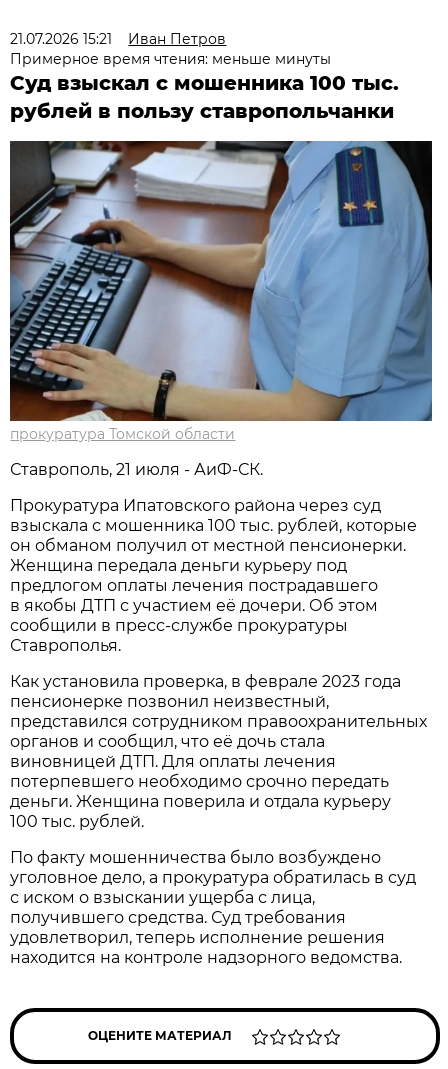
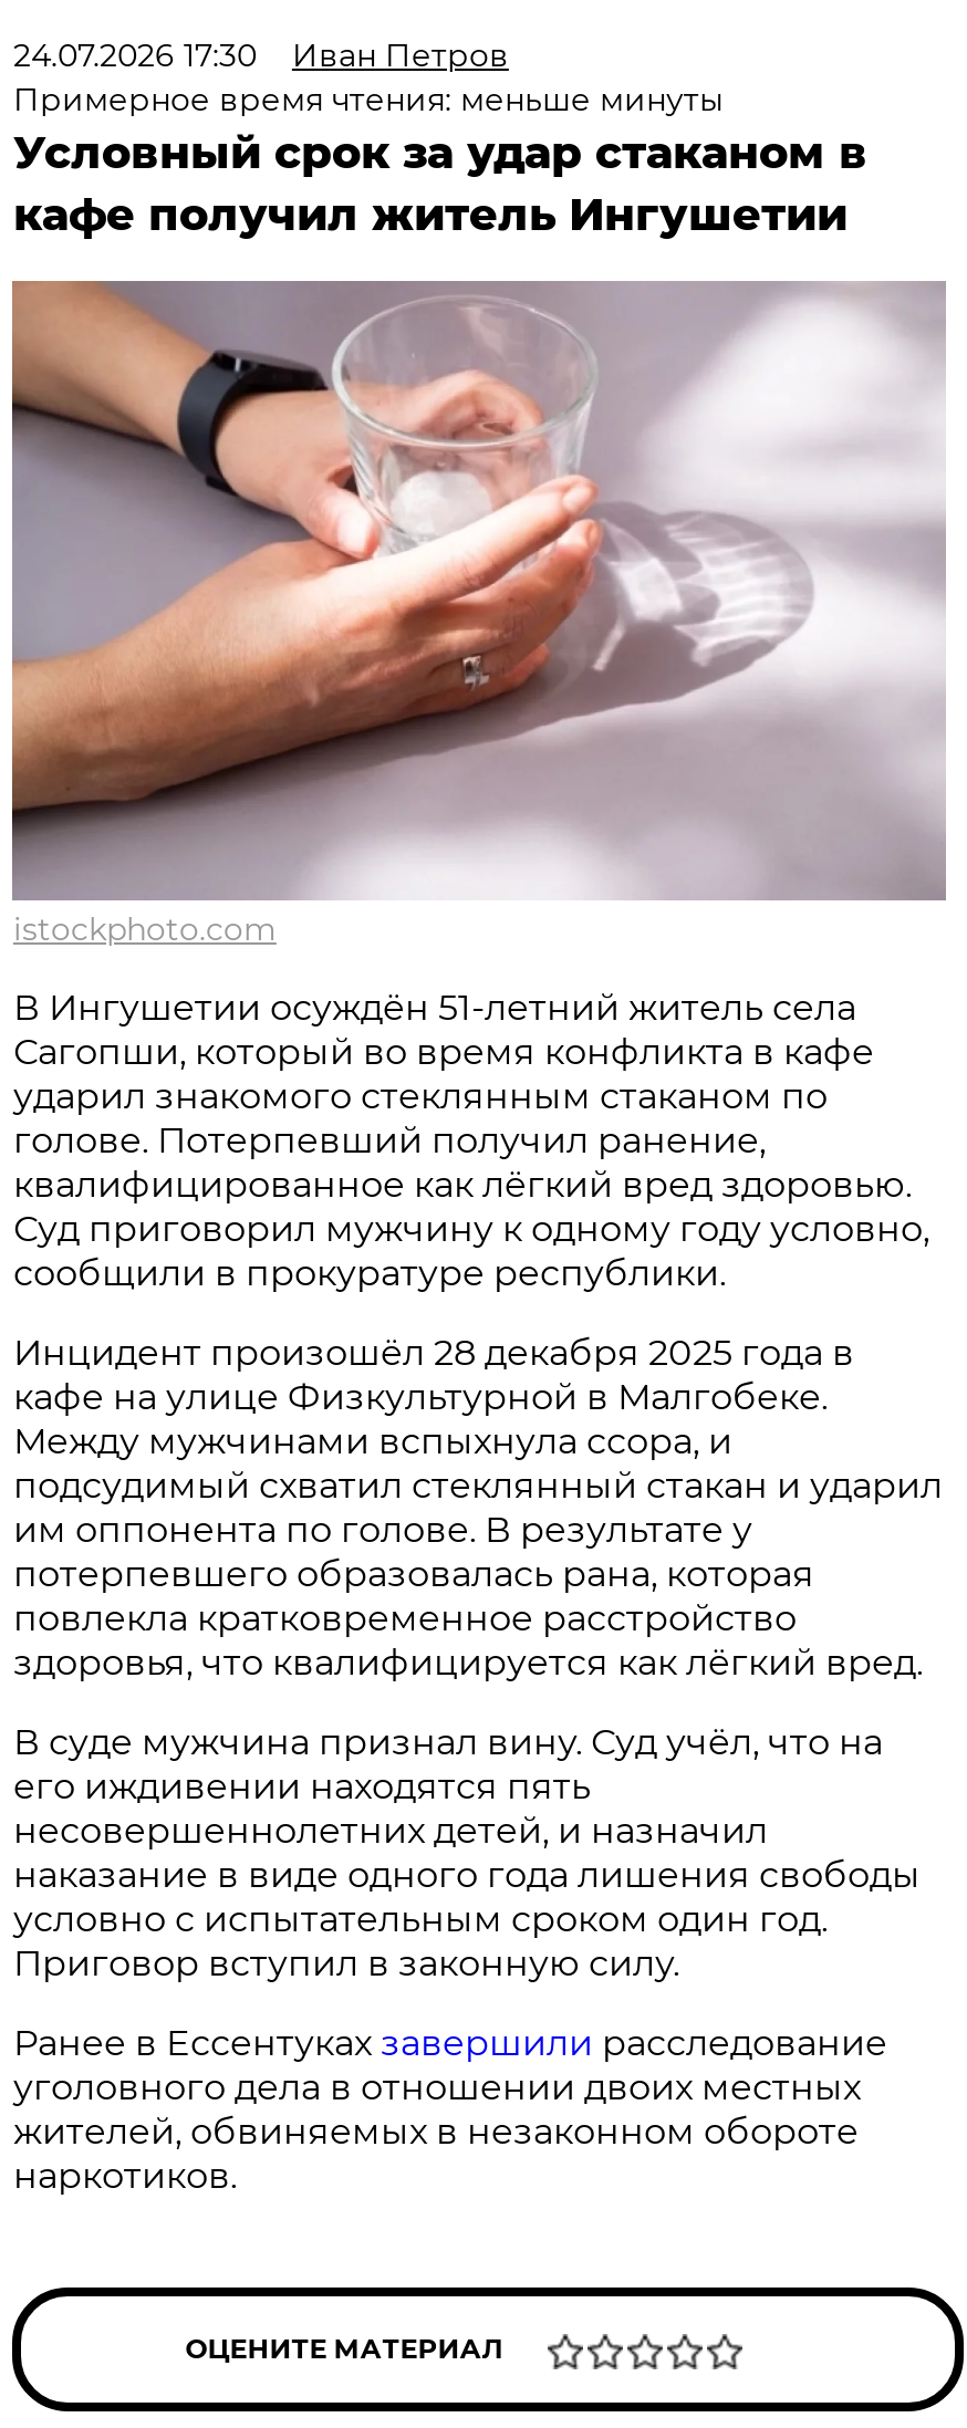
- 21.07.2026 15:21 Иван Петров
+ 24.07.2026 17:30 Иван Петров

- Суд взыскал с мошенника 100 тыс.
- рублей в пользу ставропольчанки
+ Условный срок за удар стаканом в
+ кафе получил житель Ингушетии

- [image]
- прокуратура Томской области
+ [image]
+ istockphoto.com

- Ставрополь, 21 июля - АиФ-СК.
+ В Ингушетии осуждён 51-летний житель села
+ Сагопши, который во время конфликта в кафе
+ ударил знакомого стеклянным стаканом по
+ голове. Потерпевший получил ранение,
+ квалифицированное как лёгкий вред здоровью.
+ Суд приговорил мужчину к одному году условно,
+ сообщили в прокуратуре республики.

- Прокуратура Ипатовского района через суд
- взыскала с мошенника 100 тыс. рублей, которые
- он обманом получил от местной пенсионерки.
- Женщина передала деньги курьеру под
- предлогом оплаты лечения пострадавшего
- в якобы ДТП с участием её дочери. Об этом
- сообщили в пресс-службе прокуратуры
- Ставрополья.
+ Инцидент произошёл 28 декабря 2025 года в
+ кафе на улице Физкультурной в Малгобеке.
+ Между мужчинами вспыхнула ссора, и
+ подсудимый схватил стеклянный стакан и ударил
+ им оппонента по голове. В результате у
+ потерпевшего образовалась рана, которая
+ повлекла кратковременное расстройство
+ здоровья, что квалифицируется как лёгкий вред.

- Как установила проверка, в феврале 2023 года
- пенсионерке позвонил неизвестный,
- представился сотрудником правоохранительных
- органов и сообщил, что её дочь стала
- виновницей ДТП. Для оплаты лечения
- потерпевшего необходимо срочно передать
- деньги. Женщина поверила и отдала курьеру
- 100 тыс. рублей.
+ В суде мужчина признал вину. Суд учёл, что на
+ его иждивении находятся пять
+ несовершеннолетних детей, и назначил
+ наказание в виде одного года лишения свободы
+ условно с испытательным сроком один год.
+ Приговор вступил в законную силу.

- По факту мошенничества было возбуждено
- уголовное дело, а прокуратура обратилась в суд
- с иском о взыскании ущерба с лица,
- получившего средства. Суд требования
- удовлетворил, теперь исполнение решения
- находится на контроле надзорного ведомства.
+ Ранее в Ессентуках завершили расследование
+ уголовного дела в отношении двоих местных
+ жителей, обвиняемых в незаконном обороте
+ наркотиков.
